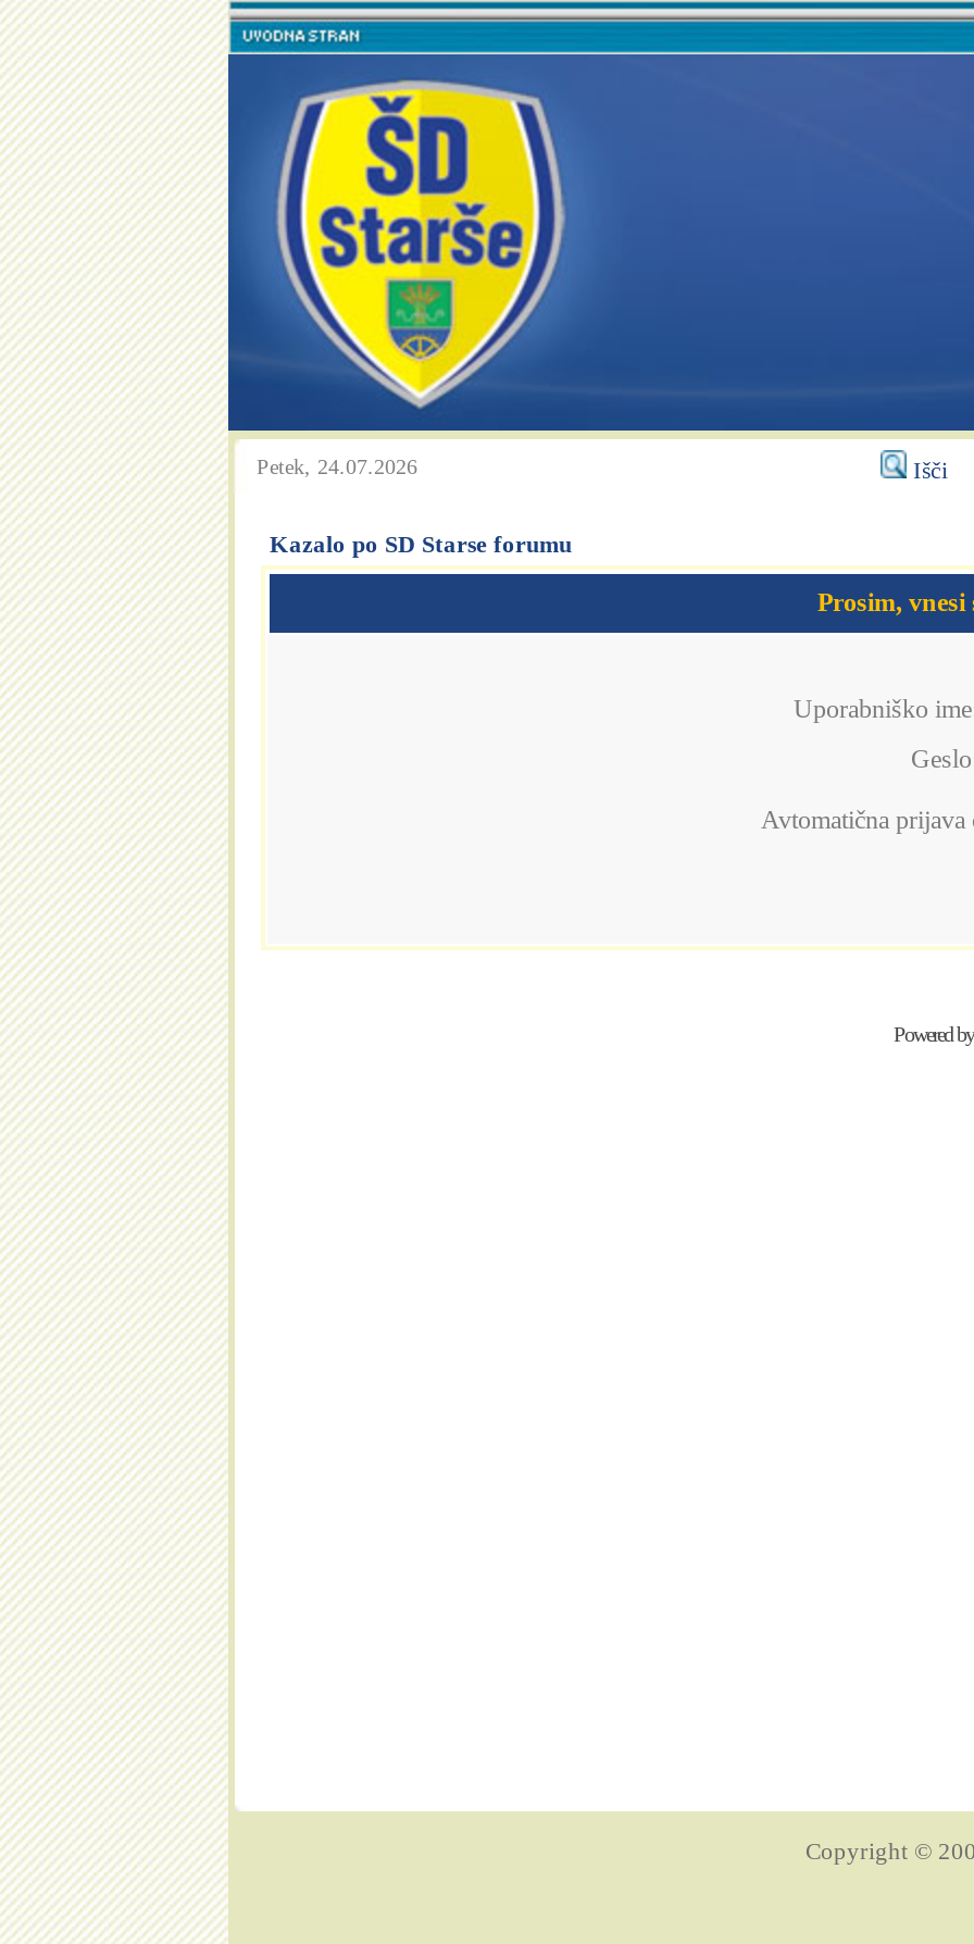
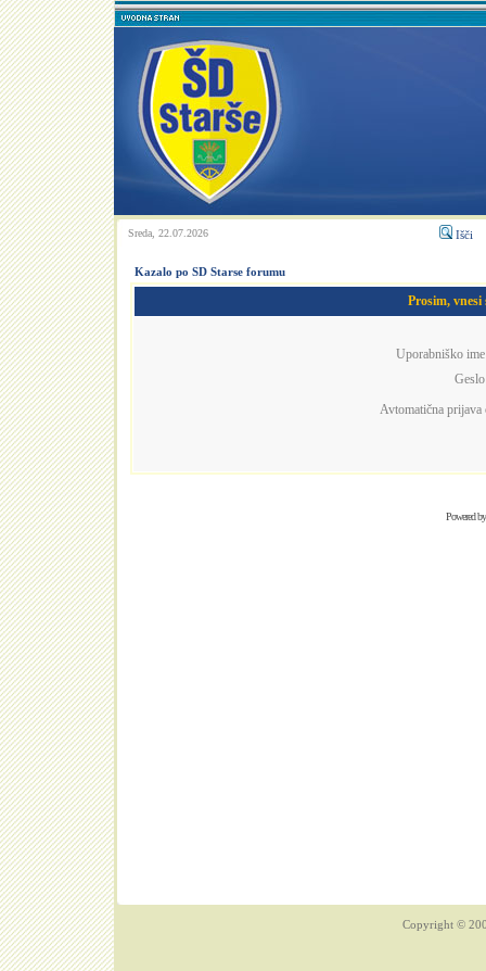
- Petek, 24.07.2026
+ Sreda, 22.07.2026
